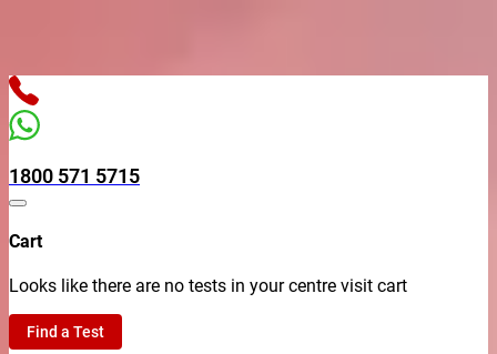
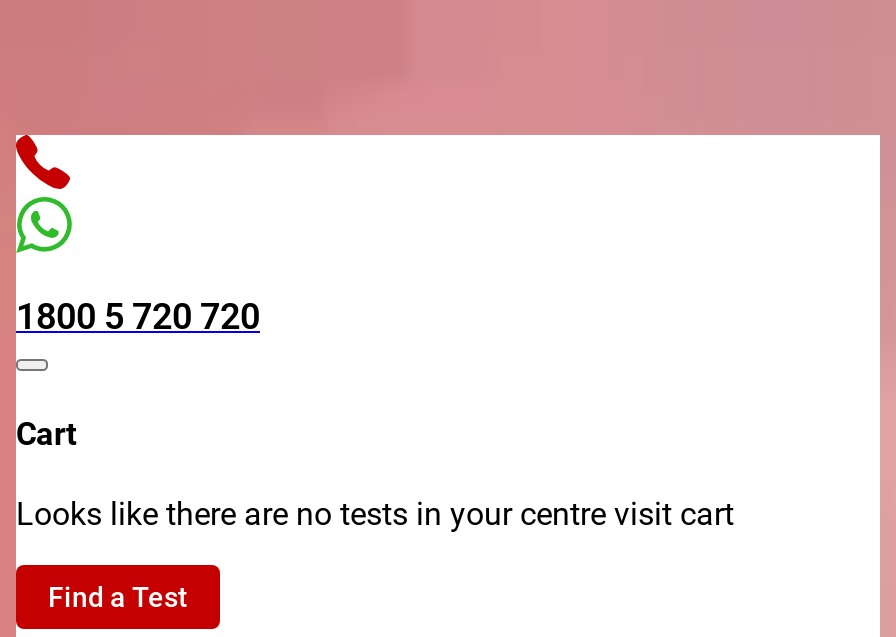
- 1800 571 5715
+ 1800 5 720 720
